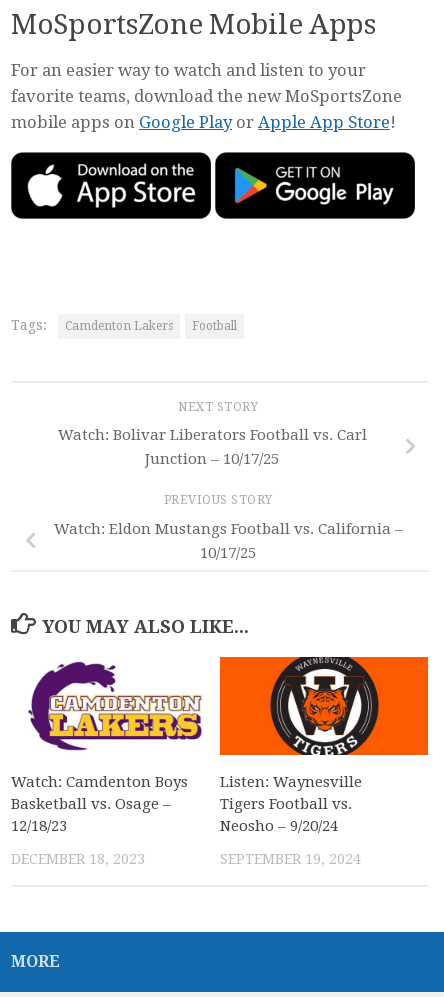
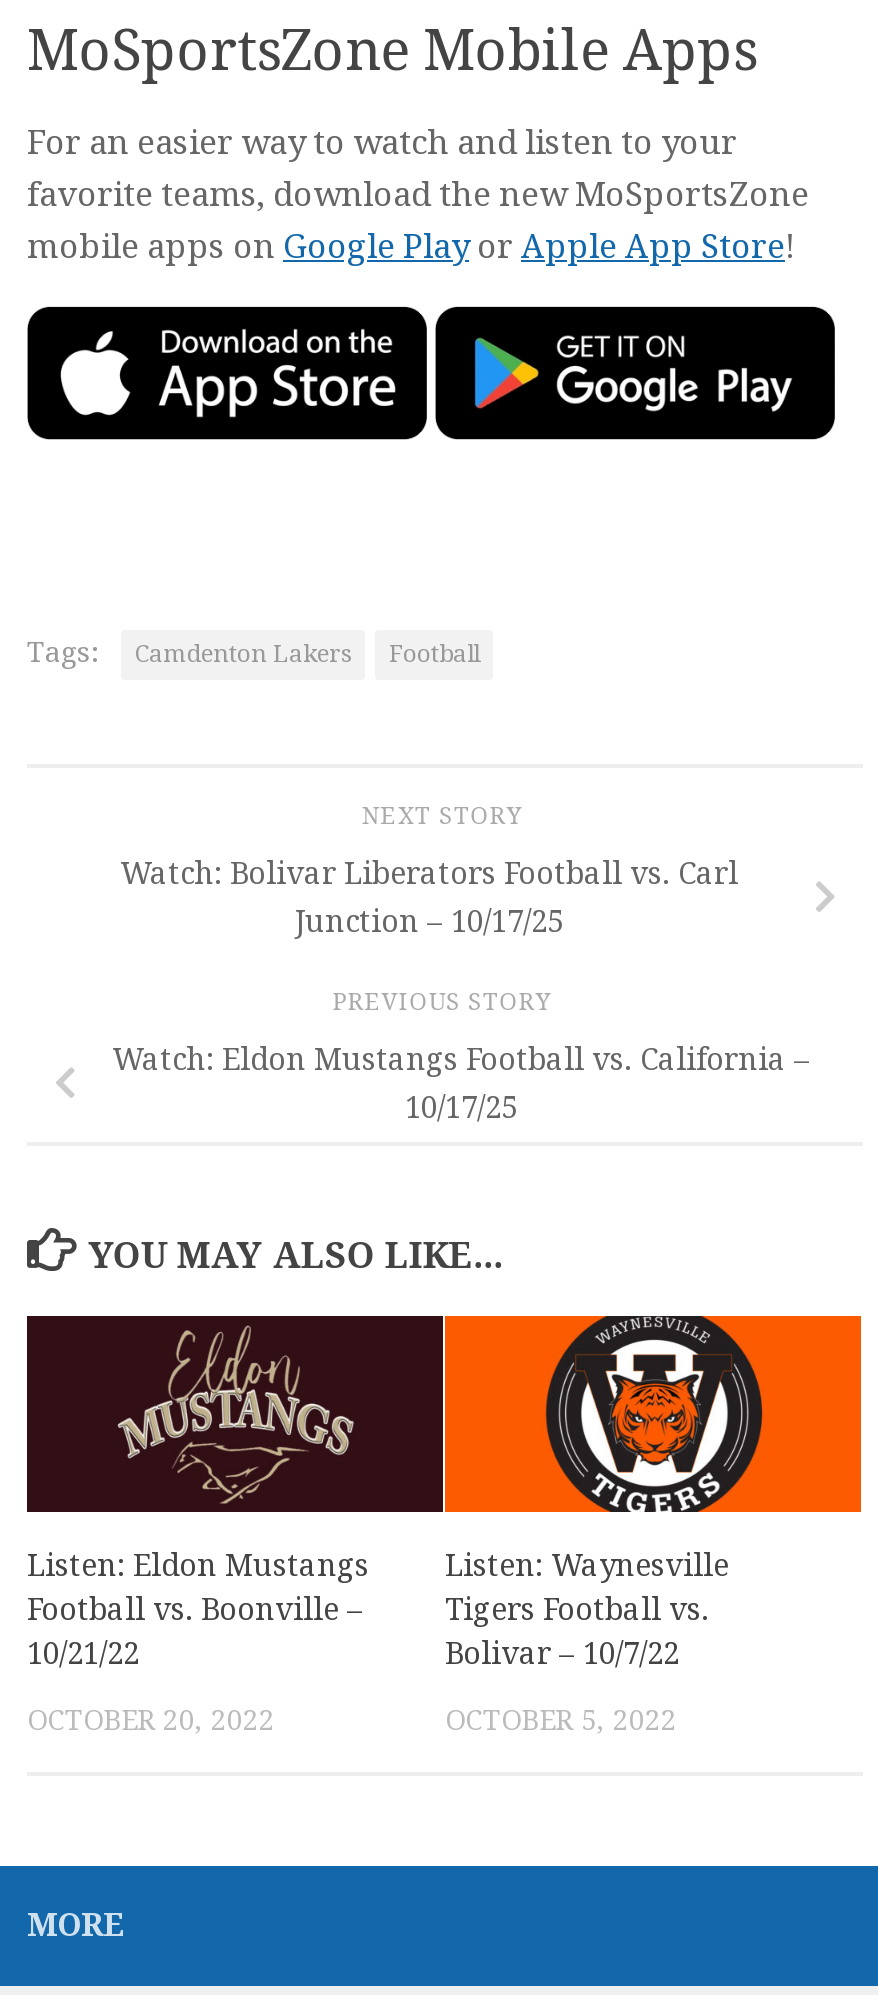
- [image]
- Watch: Camdenton Boys
- Basketball vs. Osage –
- 12/18/23
+ [image]
+ Listen: Eldon Mustangs
+ Football vs. Boonville –
+ 10/21/22

- Neosho – 9/20/24
+ Bolivar – 10/7/22

- DECEMBER 18, 2023
+ OCTOBER 20, 2022

- SEPTEMBER 19, 2024
+ OCTOBER 5, 2022
